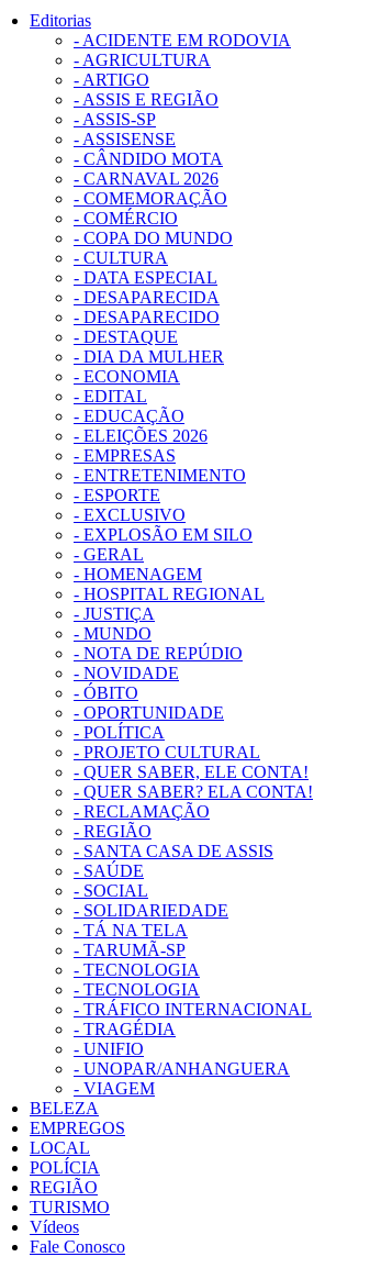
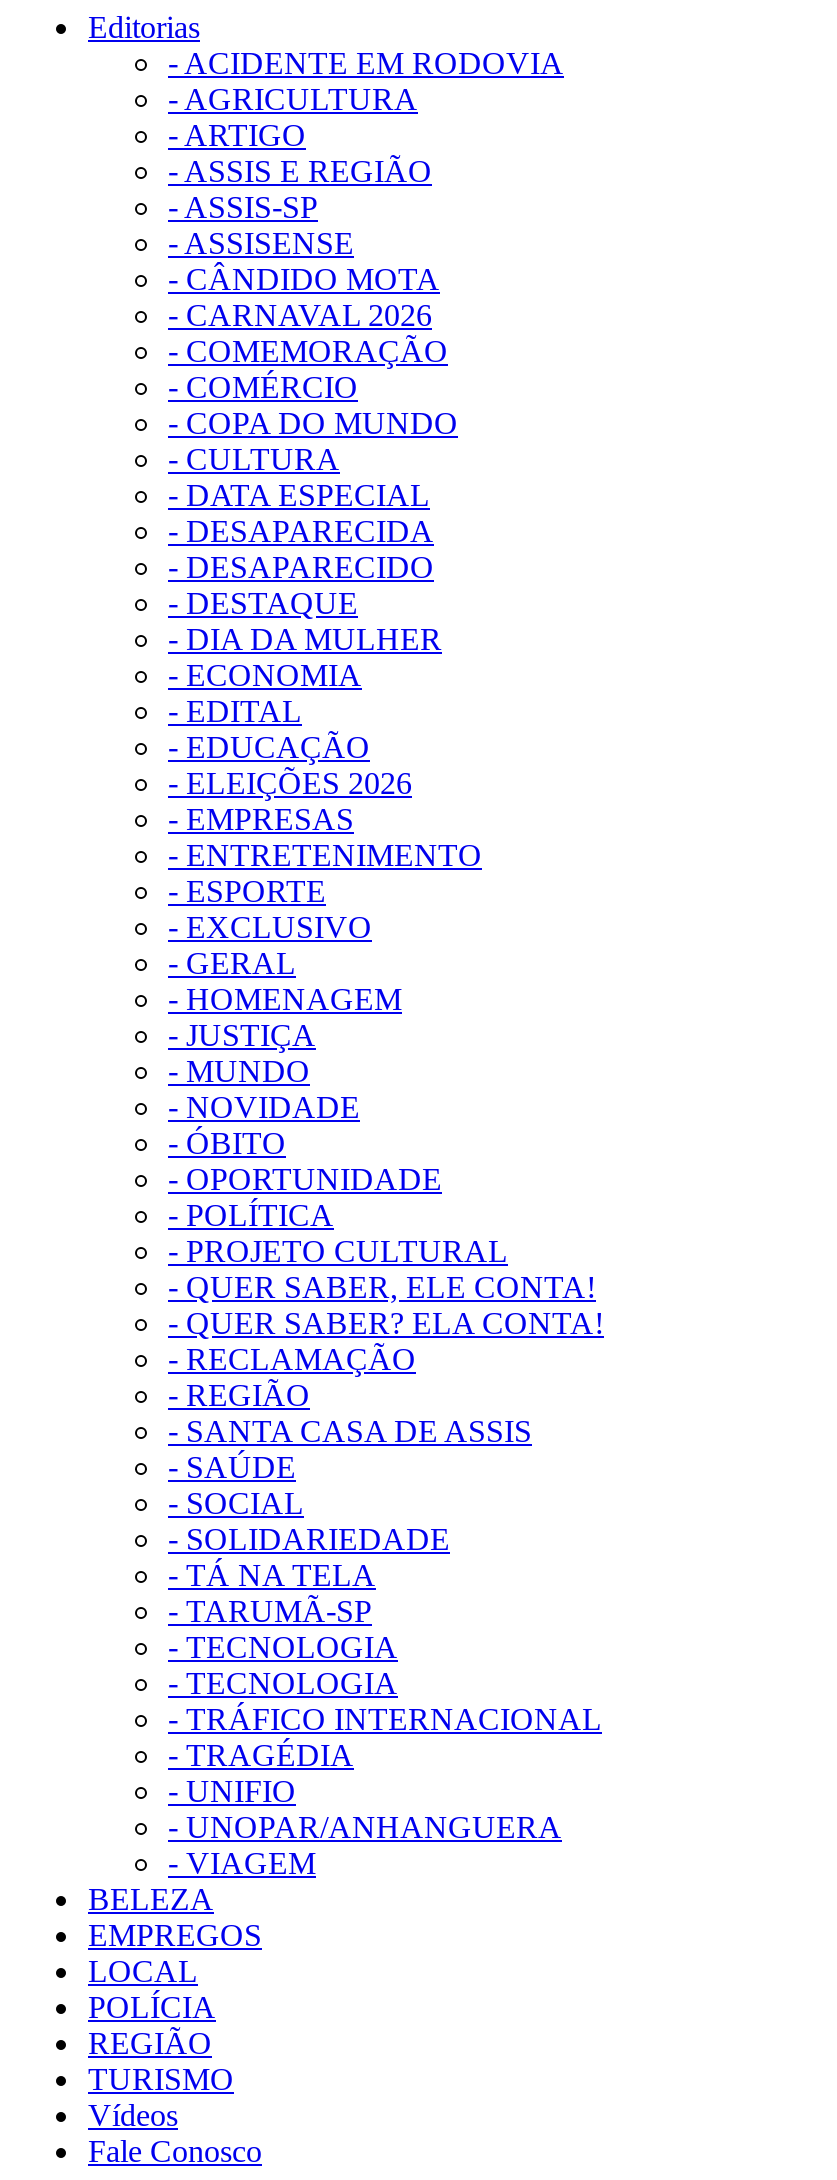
- - EXPLOSÃO EM SILO

- - HOSPITAL REGIONAL

- - NOTA DE REPÚDIO
